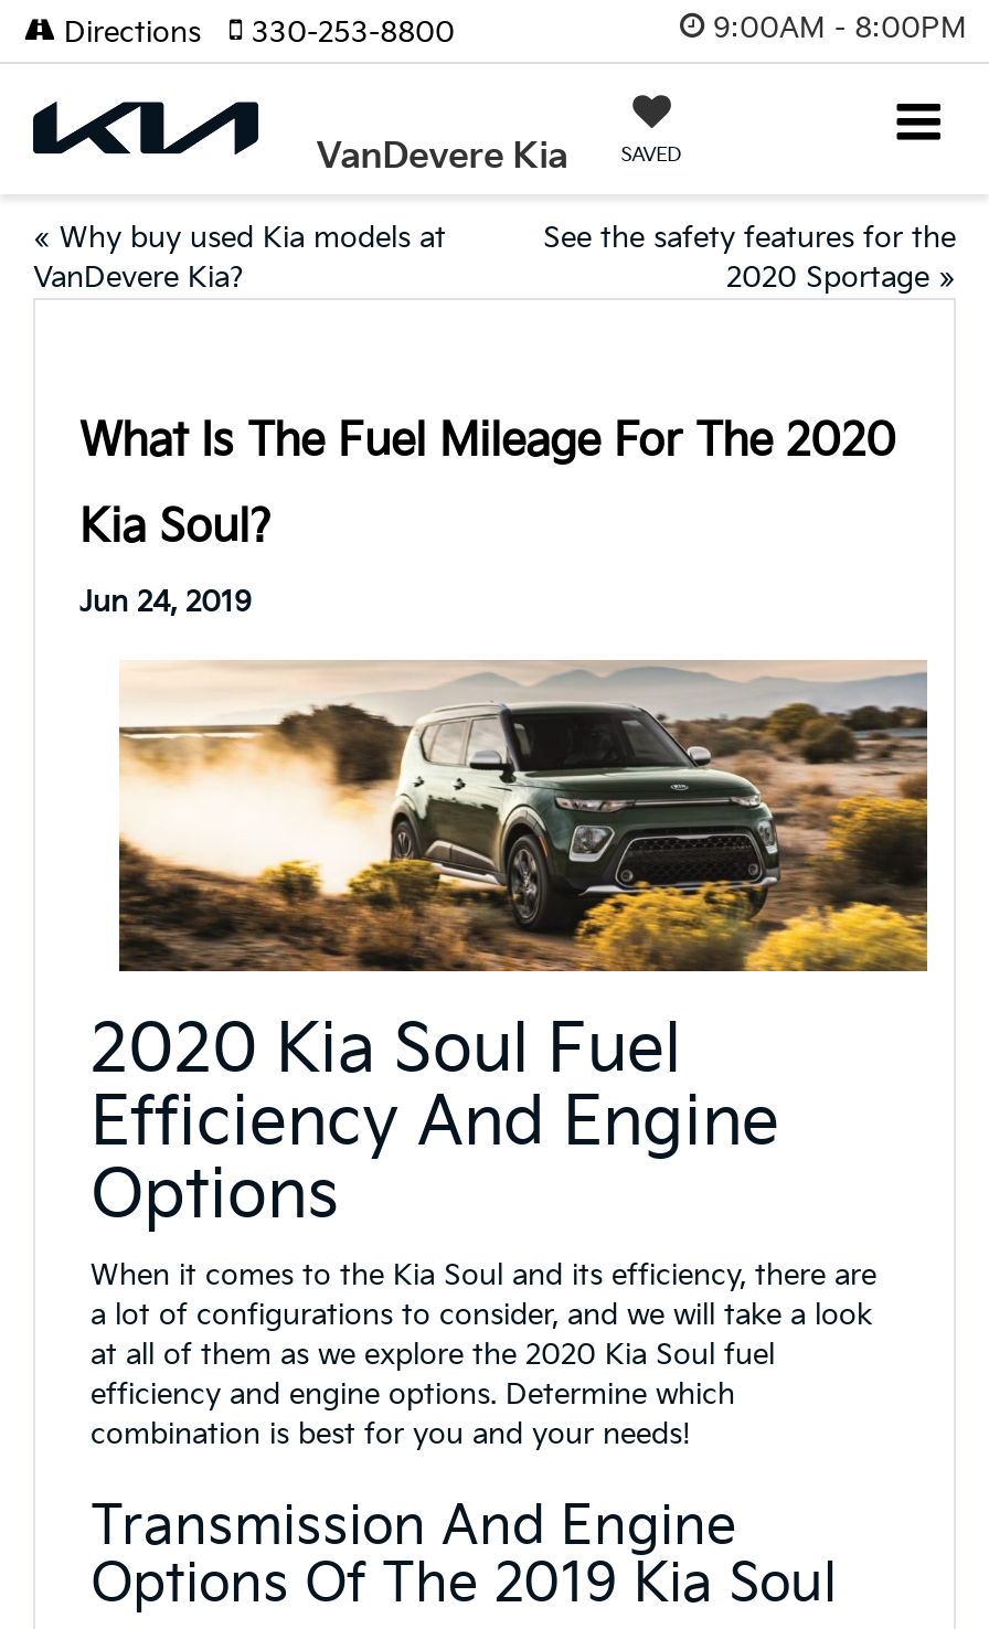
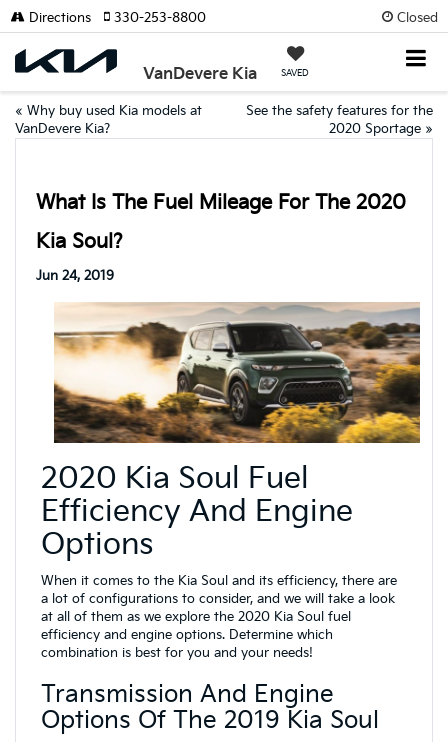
- 9:00AM - 8:00PM
+ Closed
